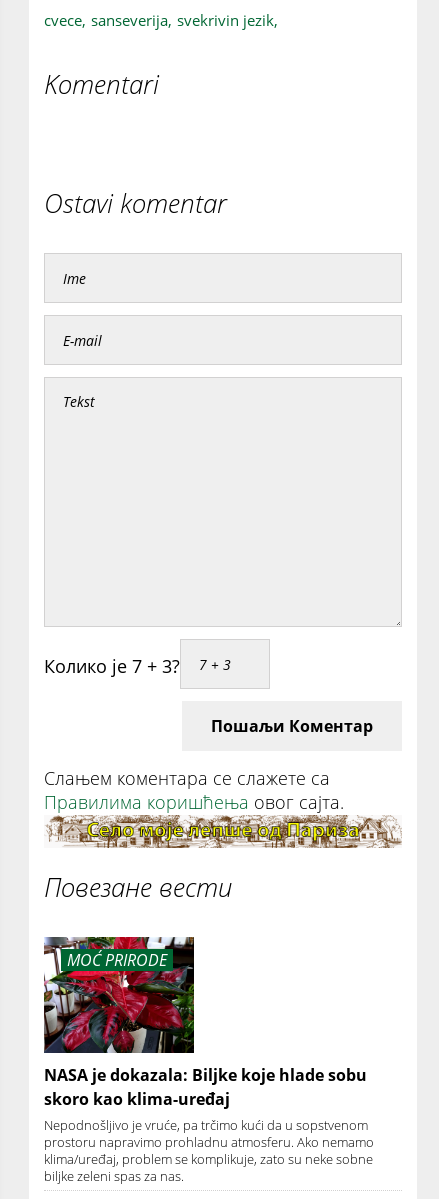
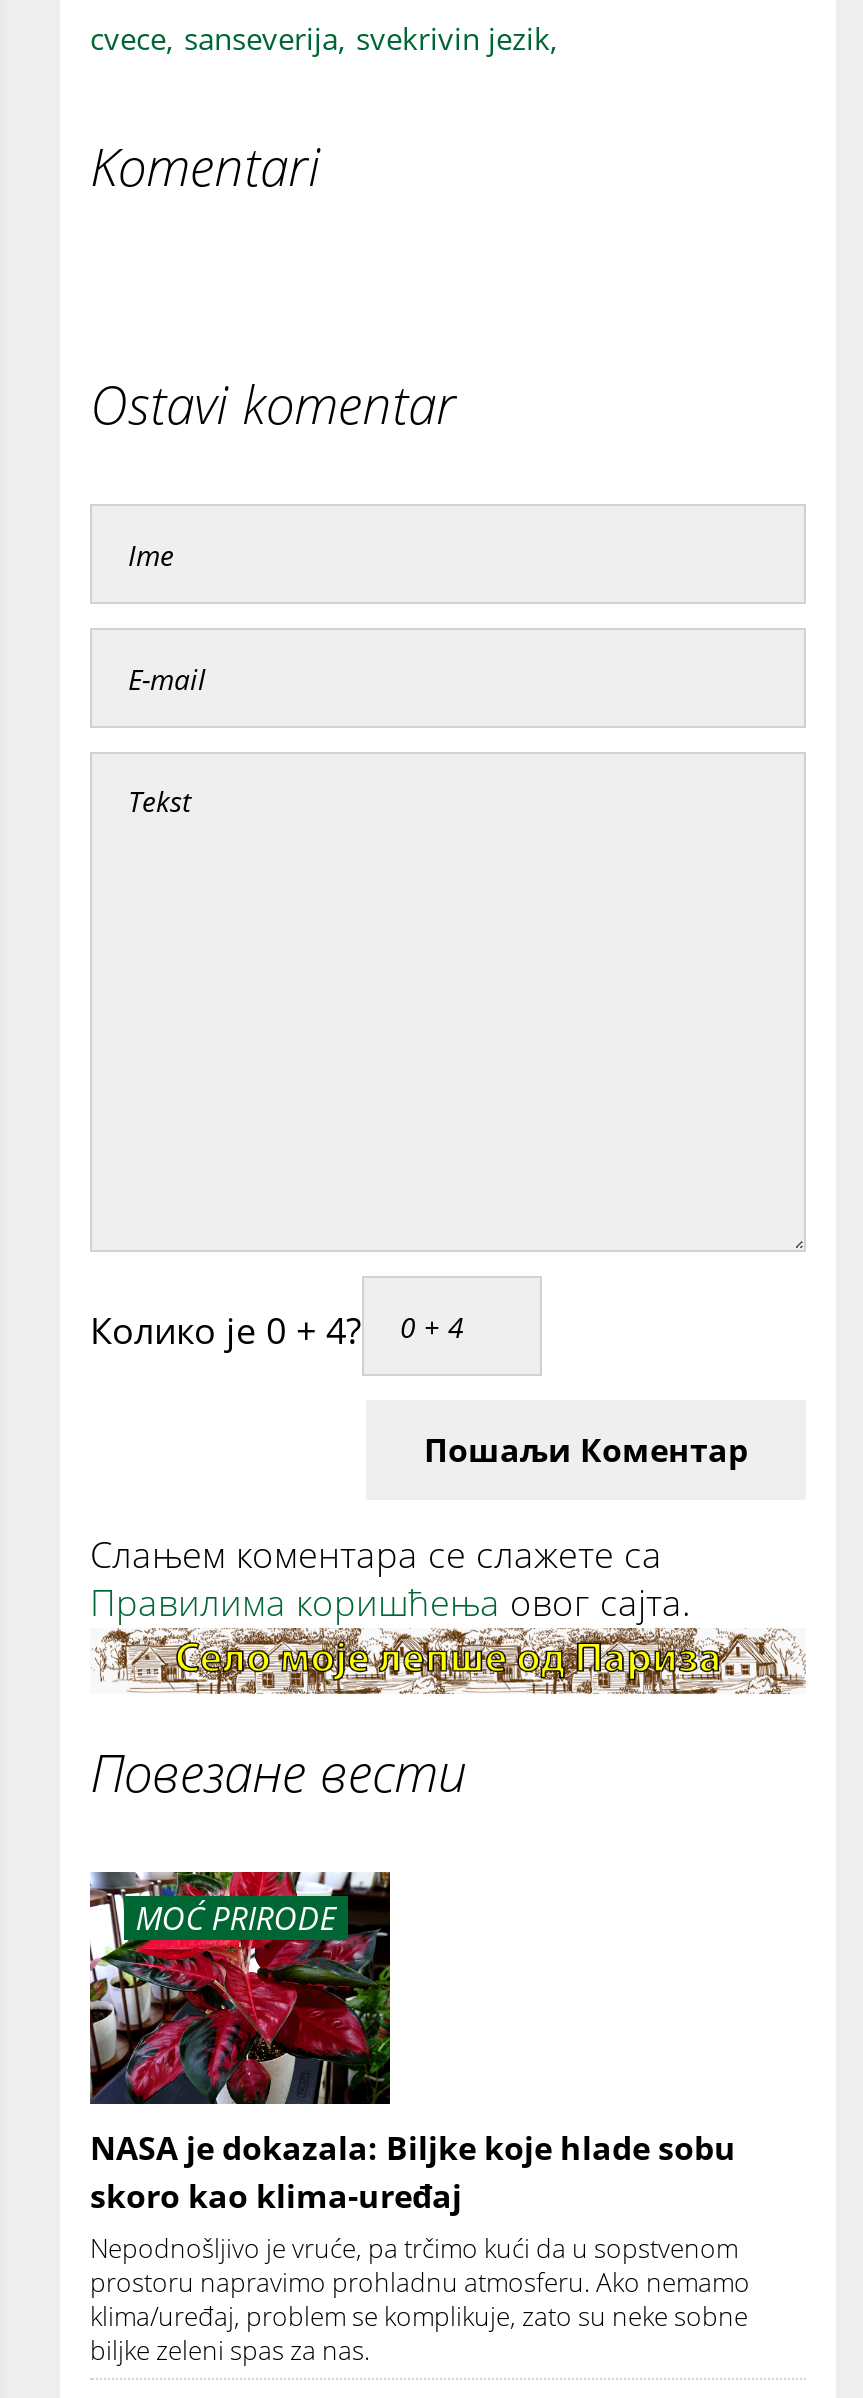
- Колико је 7 + 3?
+ Колико је 0 + 4?
